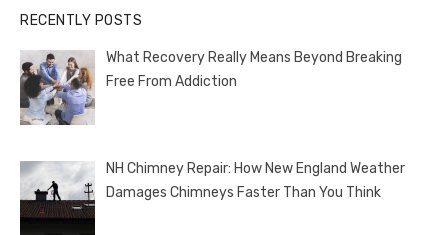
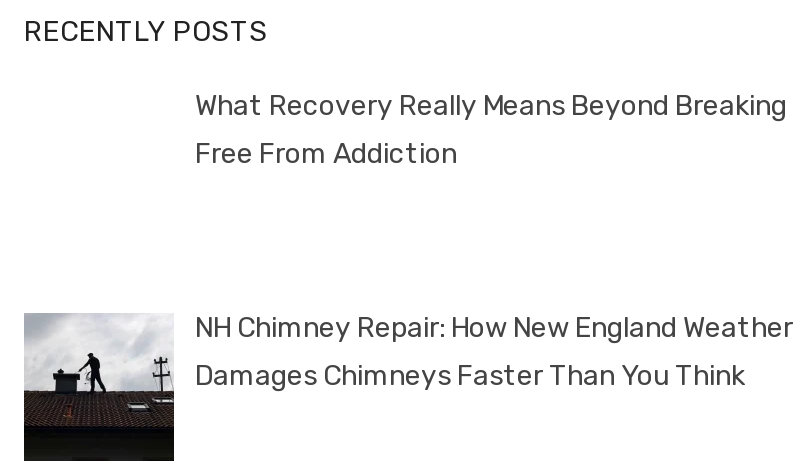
- [image]
